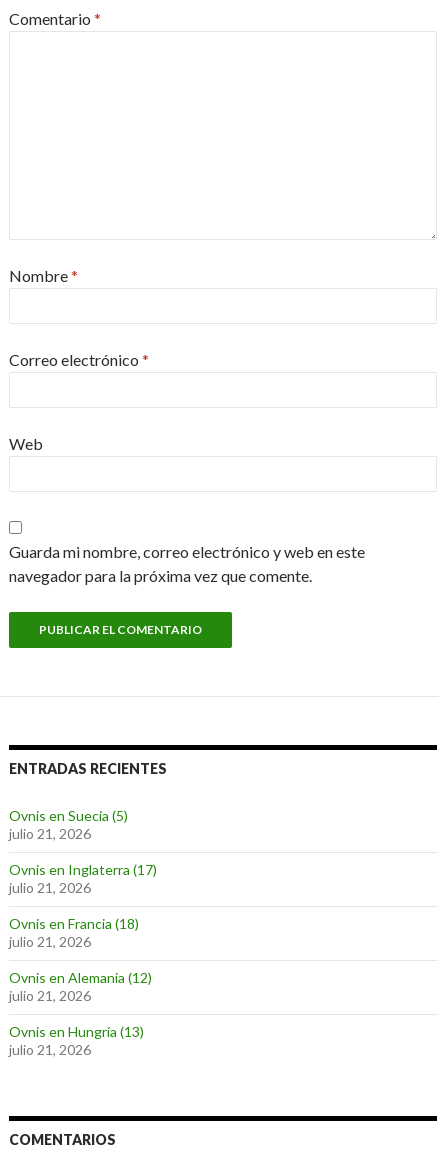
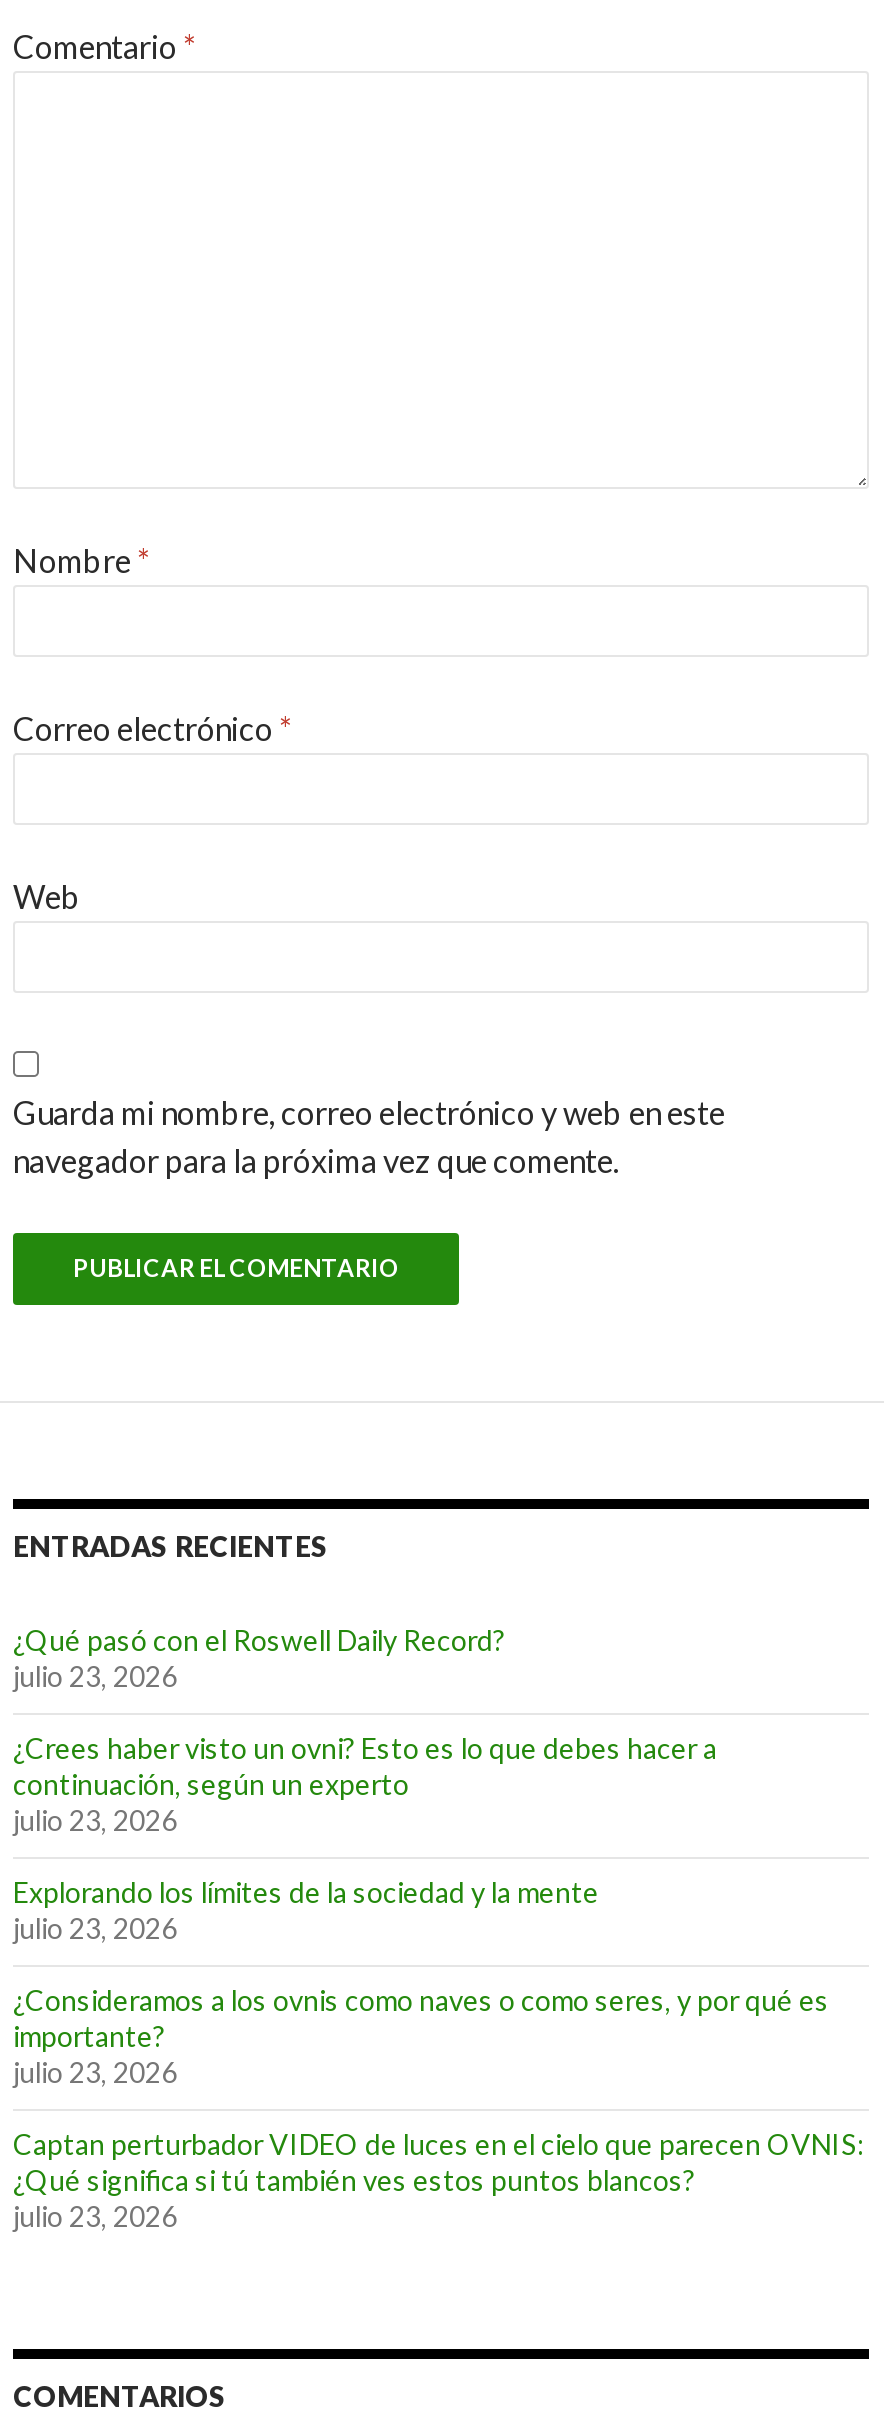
- Ovnis en Suecia (5)
- julio 21, 2026
+ ¿Qué pasó con el Roswell Daily Record?
+ julio 23, 2026

- Ovnis en Inglaterra (17)
- julio 21, 2026
+ ¿Crees haber visto un ovni? Esto es lo que debes hacer a
+ continuación, según un experto
+ julio 23, 2026

- Ovnis en Francia (18)
- julio 21, 2026
+ Explorando los límites de la sociedad y la mente
+ julio 23, 2026

- Ovnis en Alemania (12)
- julio 21, 2026
+ ¿Consideramos a los ovnis como naves o como seres, y por qué es
+ importante?
+ julio 23, 2026

- Ovnis en Hungría (13)
- julio 21, 2026
+ Captan perturbador VIDEO de luces en el cielo que parecen OVNIS:
+ ¿Qué significa si tú también ves estos puntos blancos?
+ julio 23, 2026
